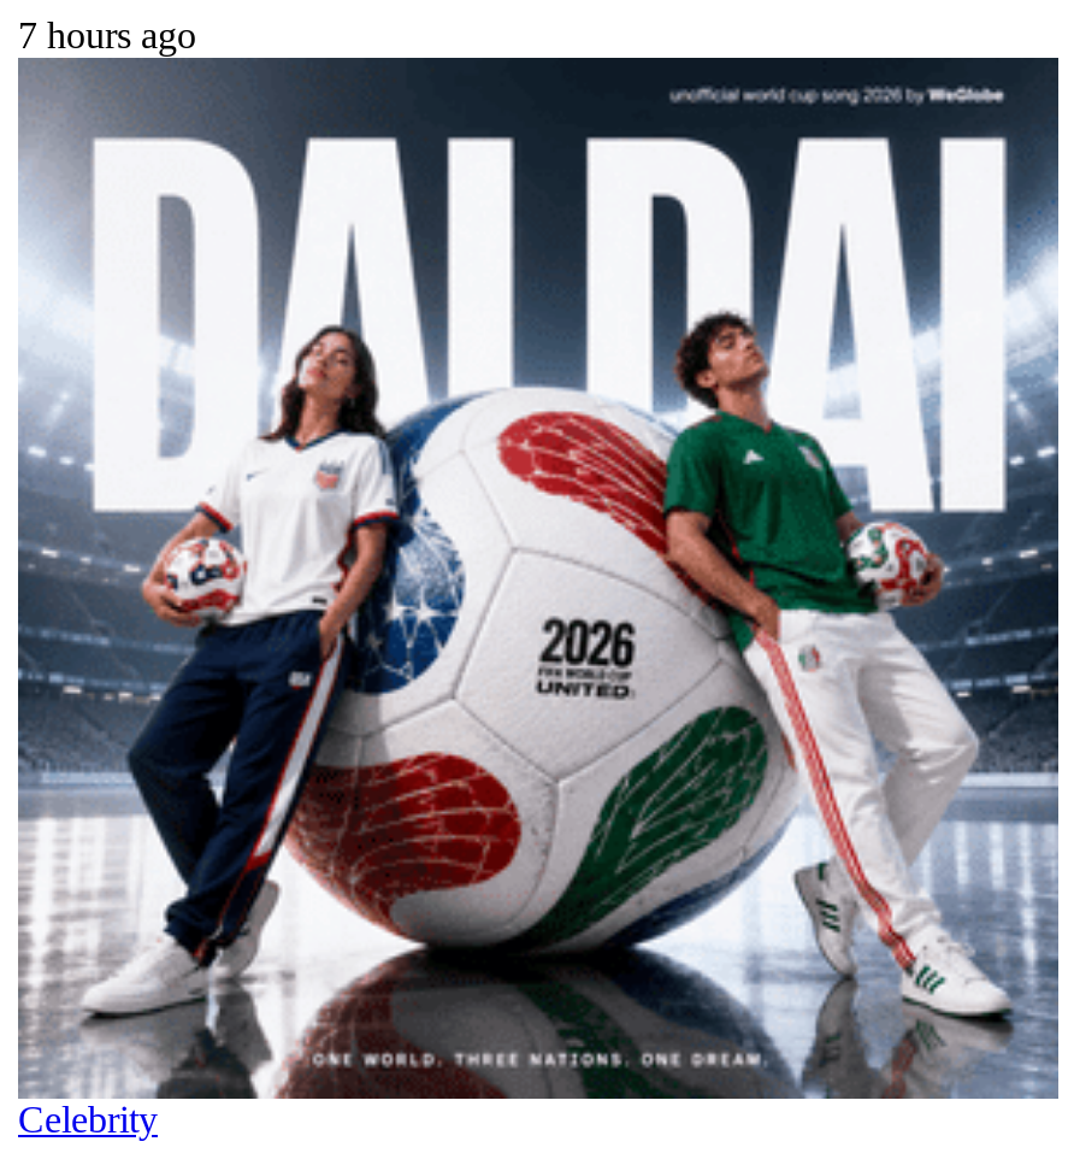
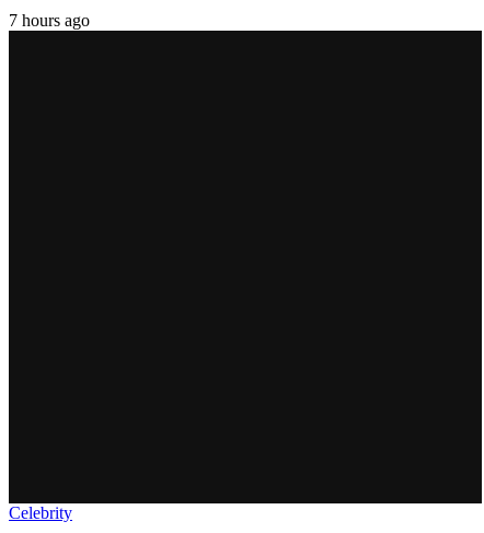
- [image]
